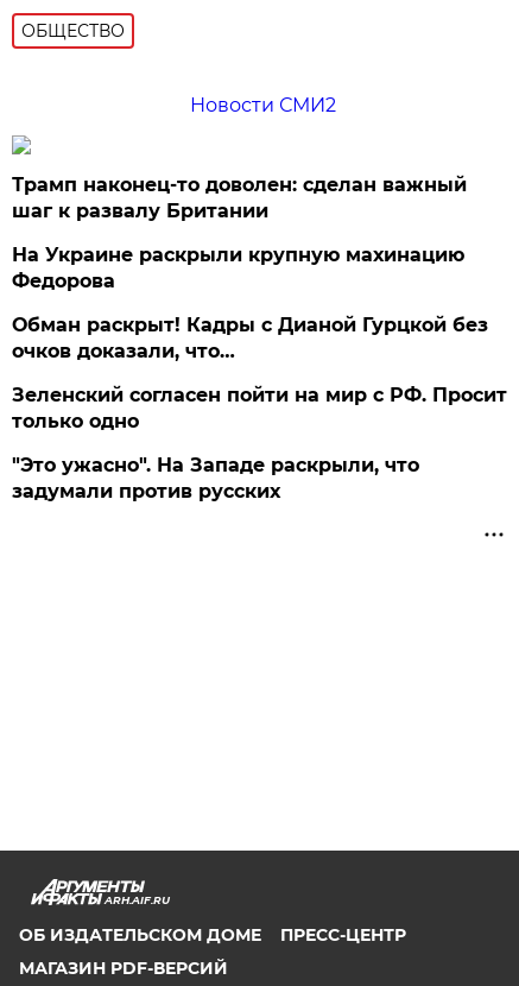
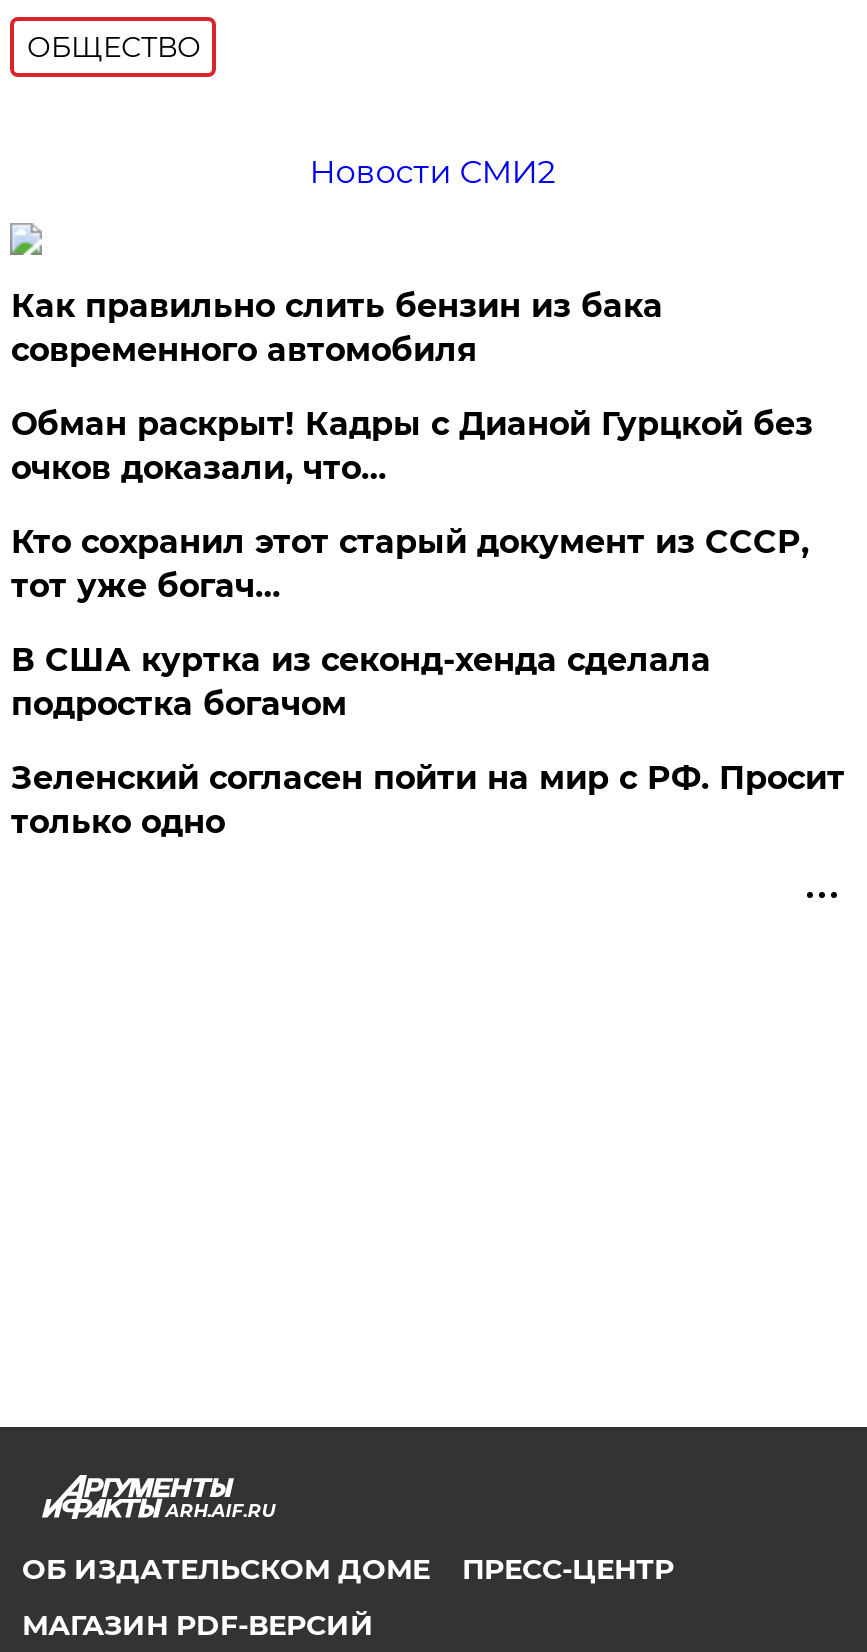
- Трамп наконец-то доволен: сделан важный
- шаг к развалу Британии
- На Украине раскрыли крупную махинацию
- Федорова
+ Как правильно слить бензин из бака
+ современного автомобиля

moved up: Обман раскрыт! Кадры с Дианой Гурцкой без | очков доказали, что…

+ Кто сохранил этот старый документ из СССР,
+ тот уже богач…
+ В США куртка из секонд-хенда сделала
+ подростка богачом

moved down: Зеленский согласен пойти на мир с РФ. Просит | только одно

- "Это ужасно". На Западе раскрыли, что
- задумали против русских
